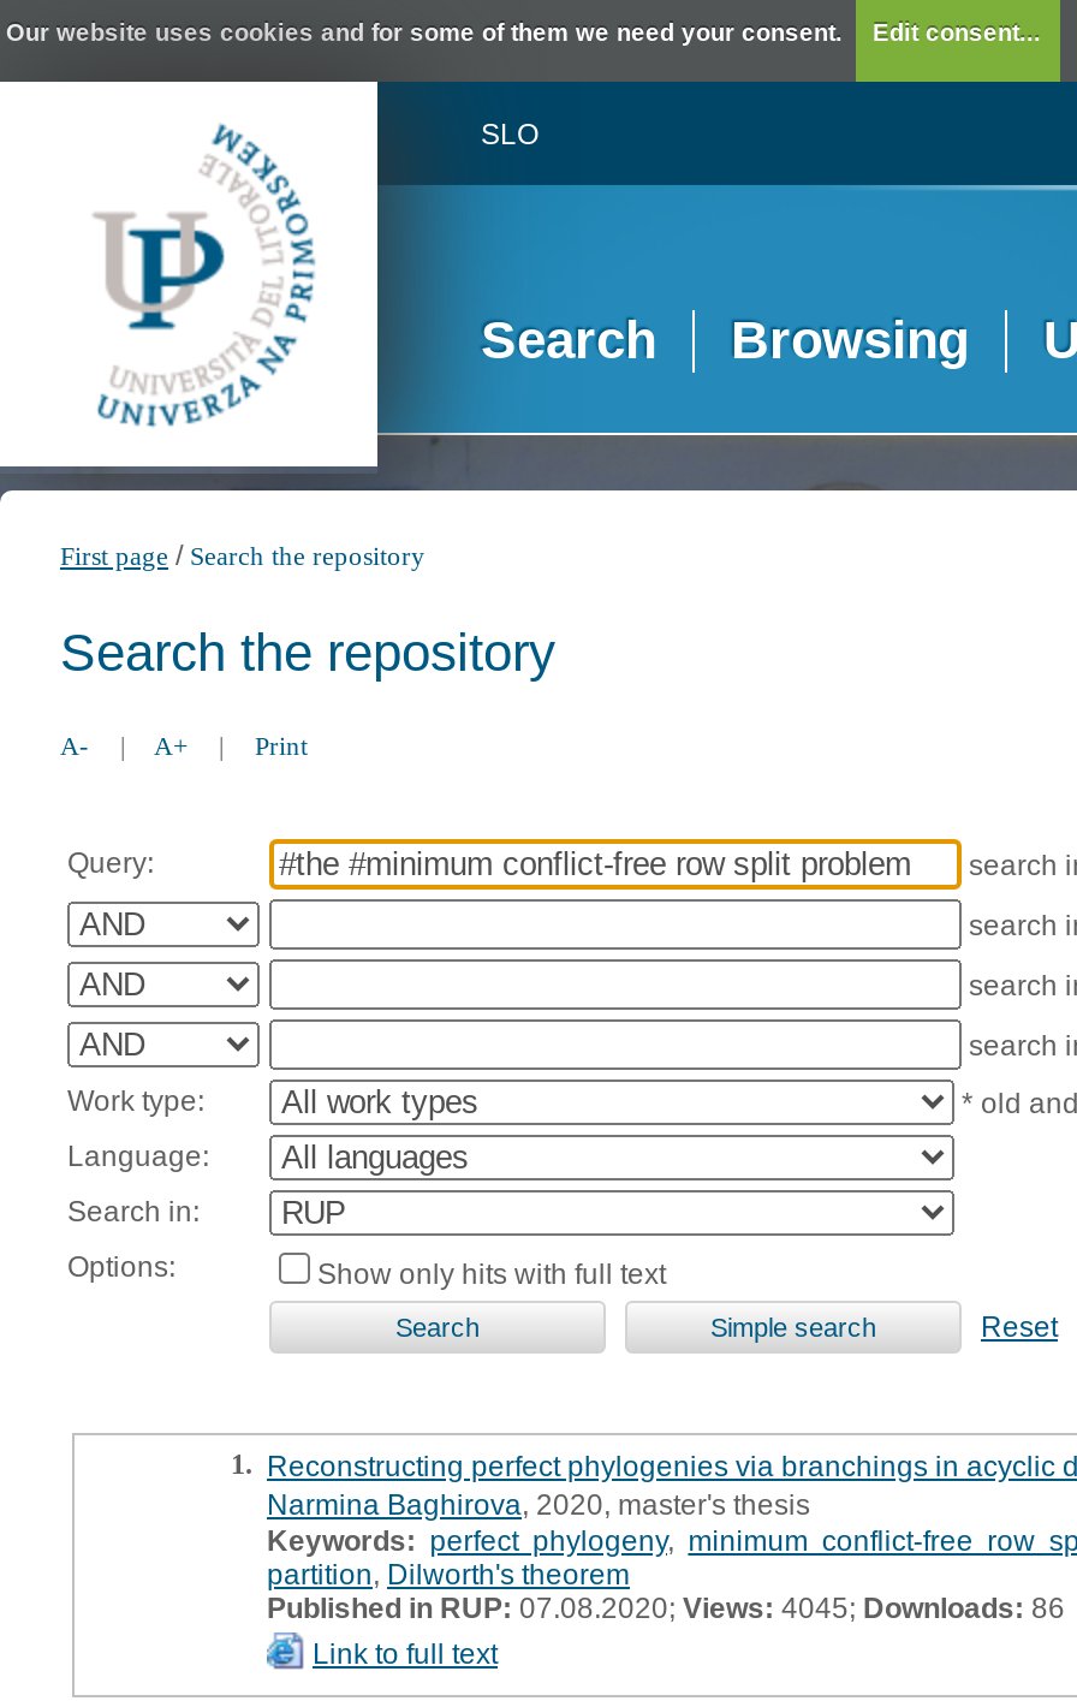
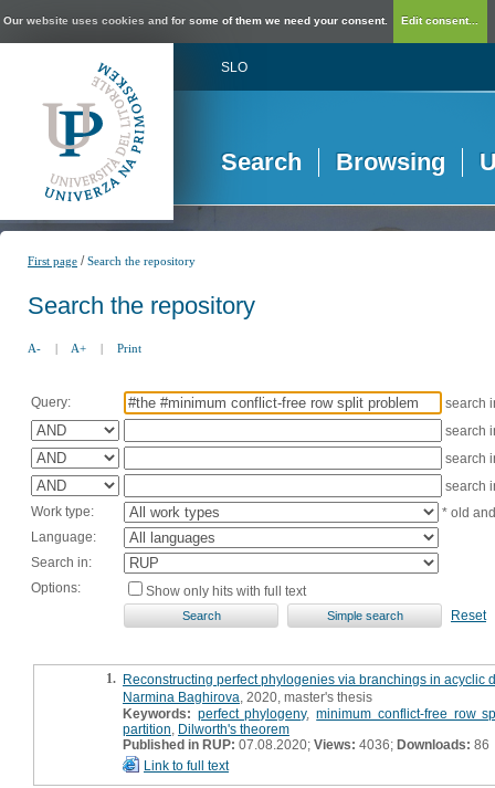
- Published in RUP:07.08.2020; Views: 4045; Downloads: 86
+ Published in RUP:07.08.2020; Views: 4036; Downloads: 86
